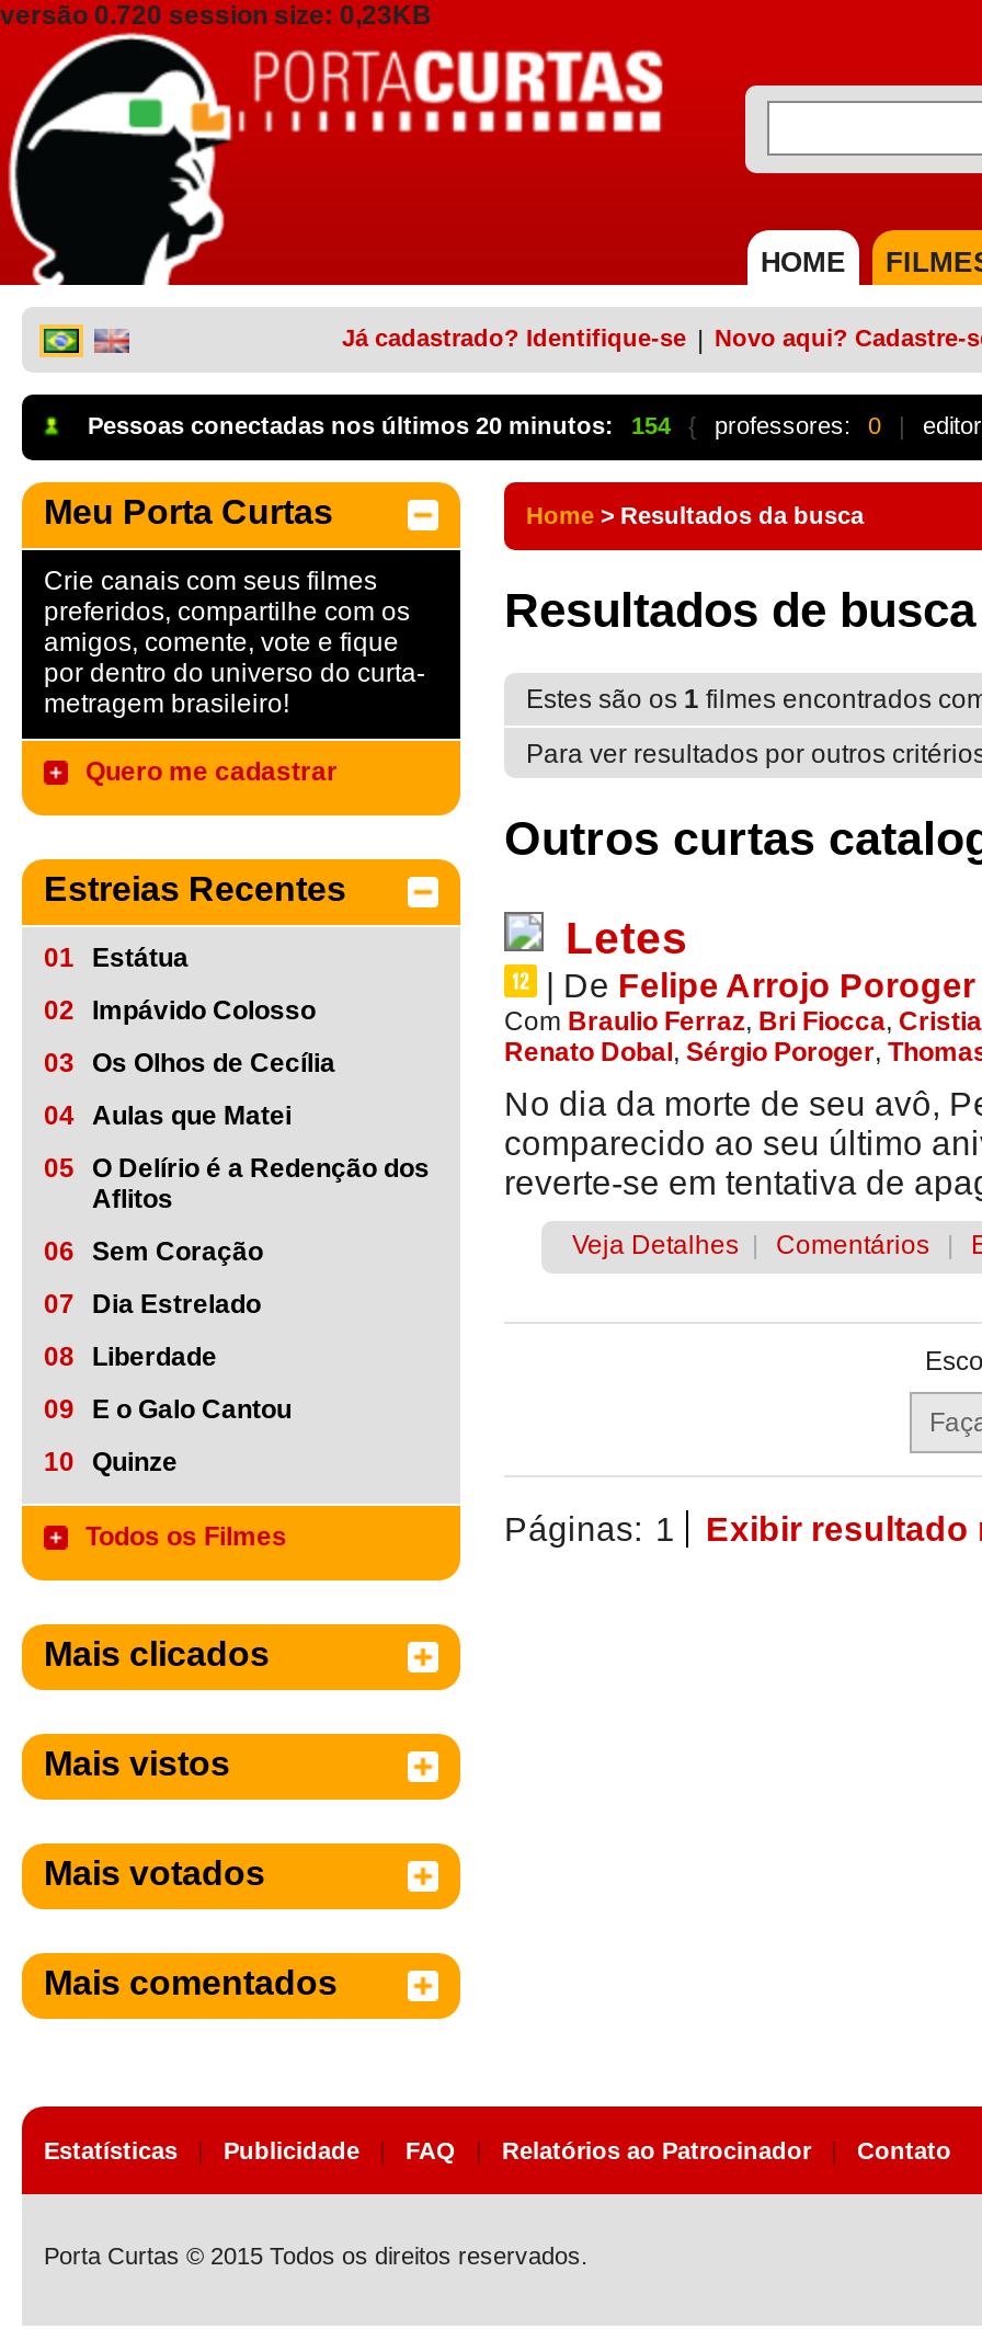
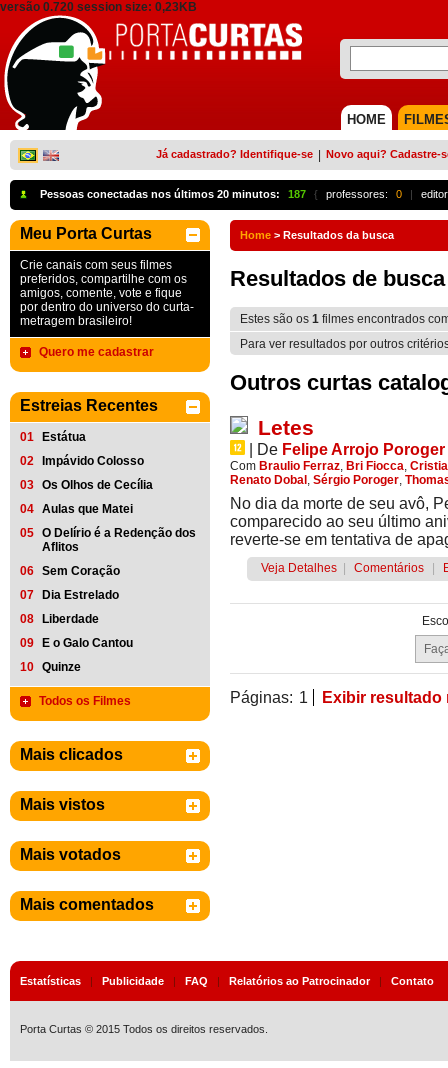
- 154
+ 187
